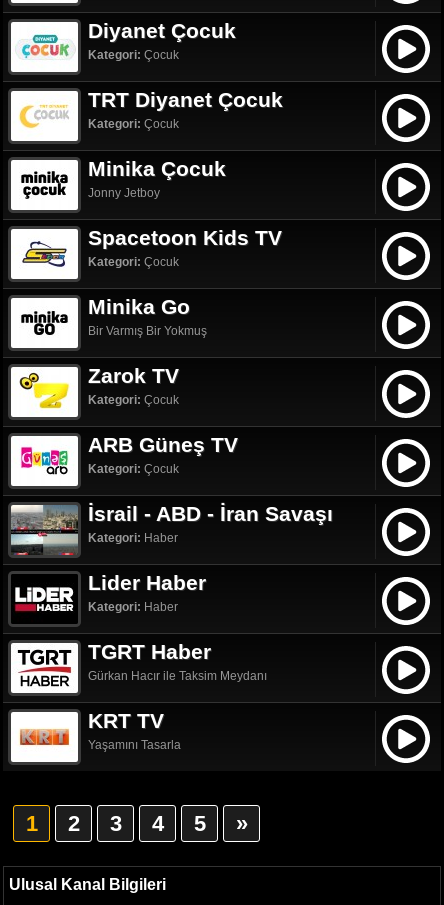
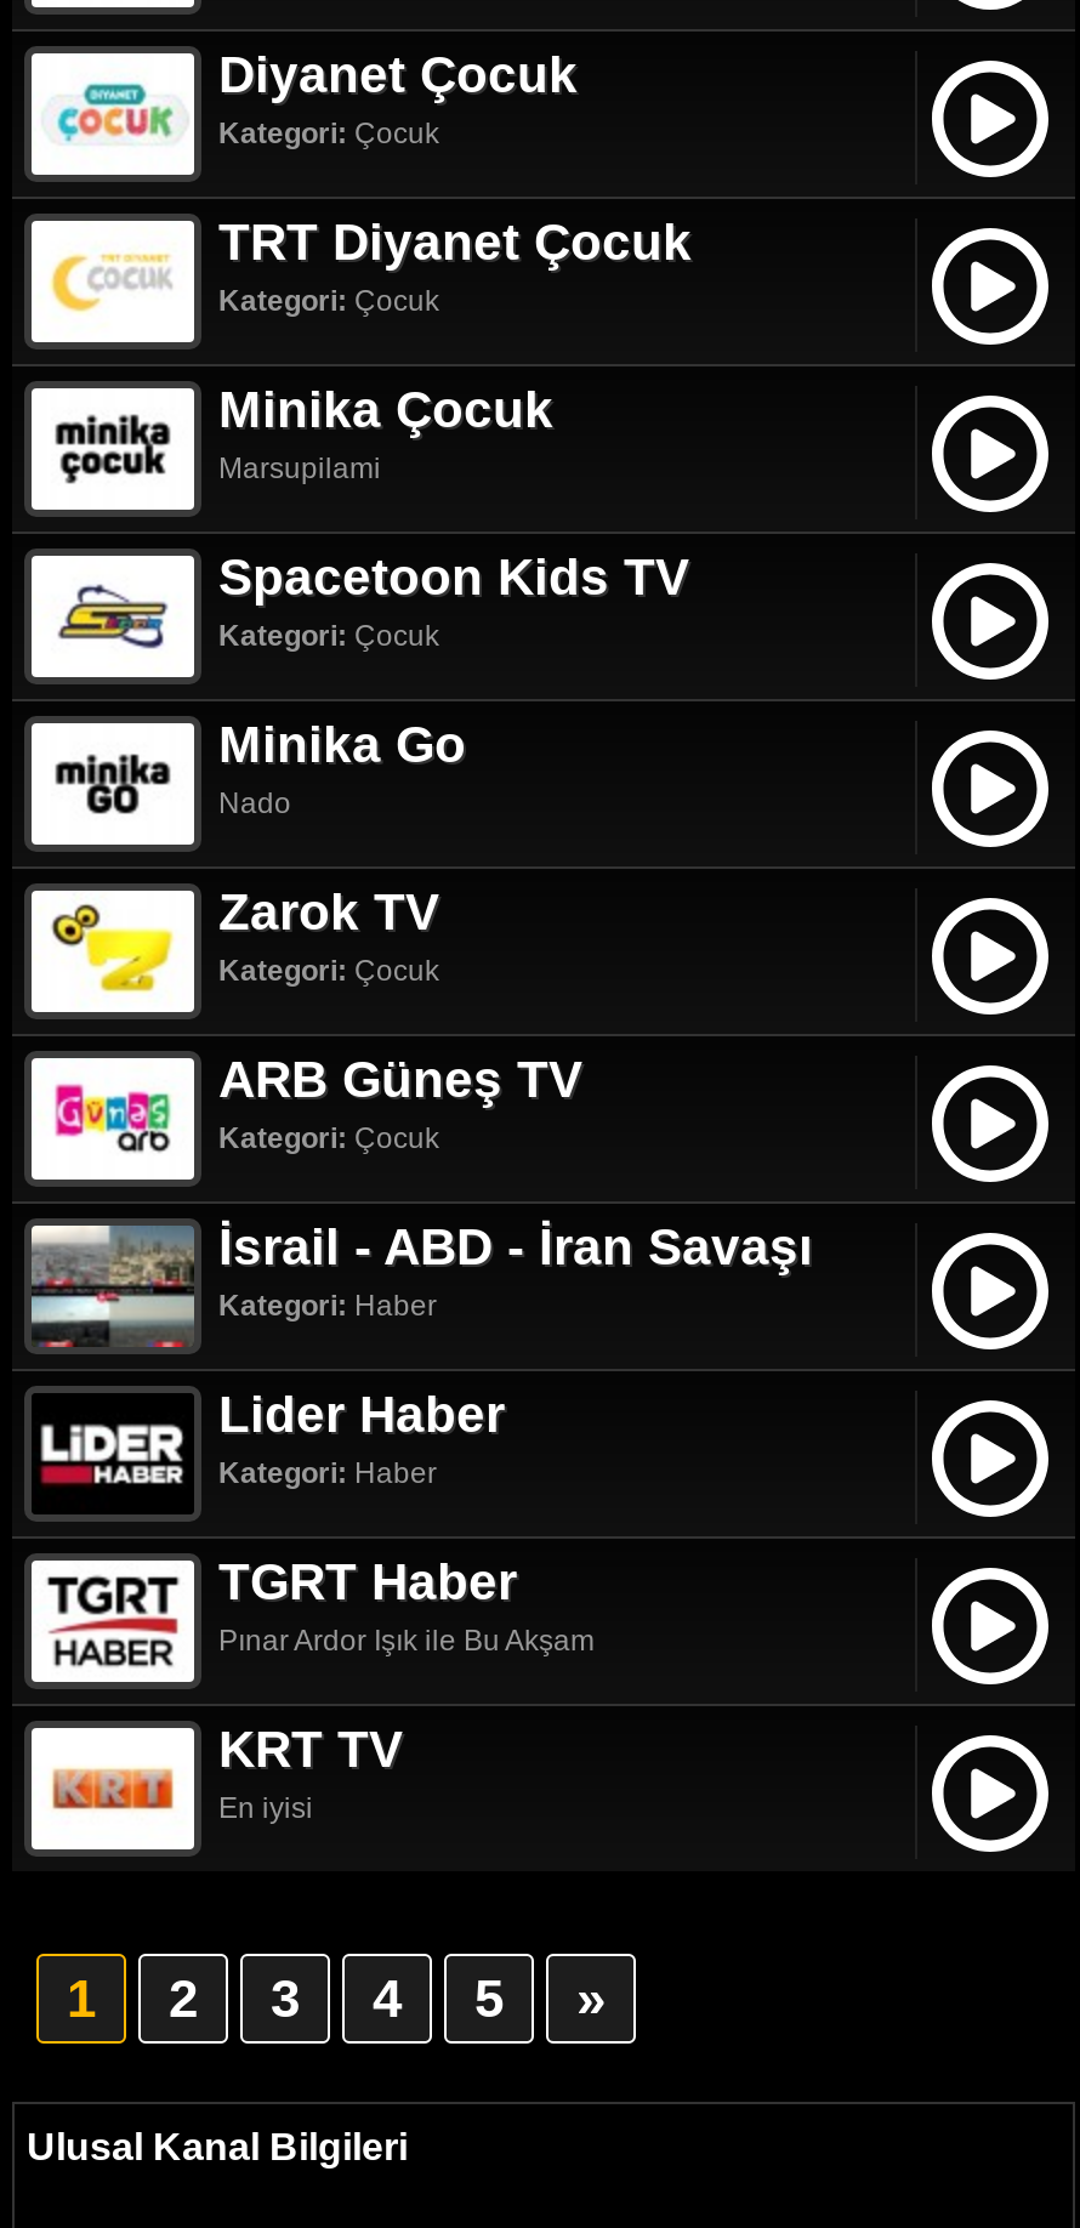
- Jonny Jetboy
+ Marsupilami

- Bir Varmış Bir Yokmuş
+ Nado

- Gürkan Hacır ile Taksim Meydanı
+ Pınar Ardor Işık ile Bu Akşam

- Yaşamını Tasarla
+ En iyisi
